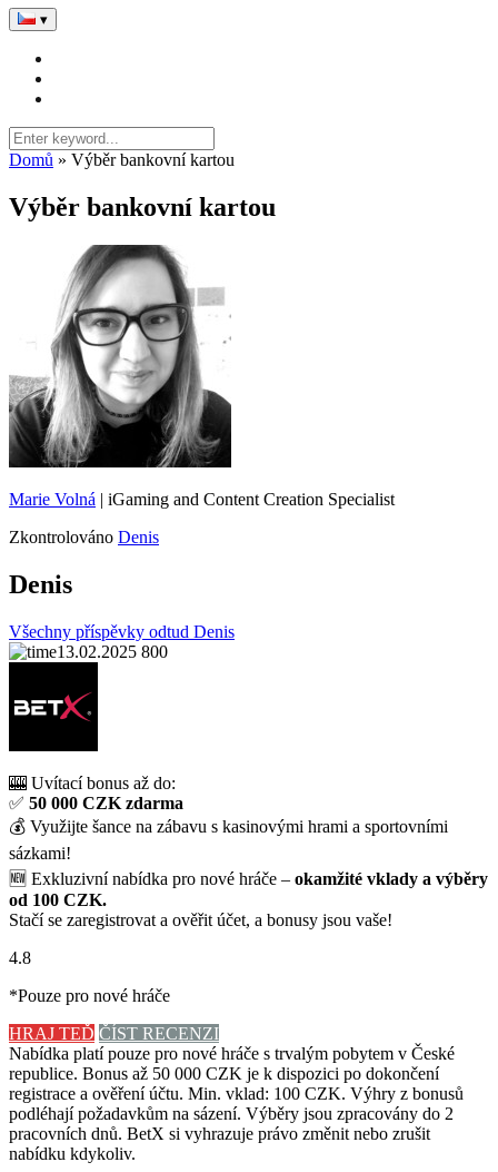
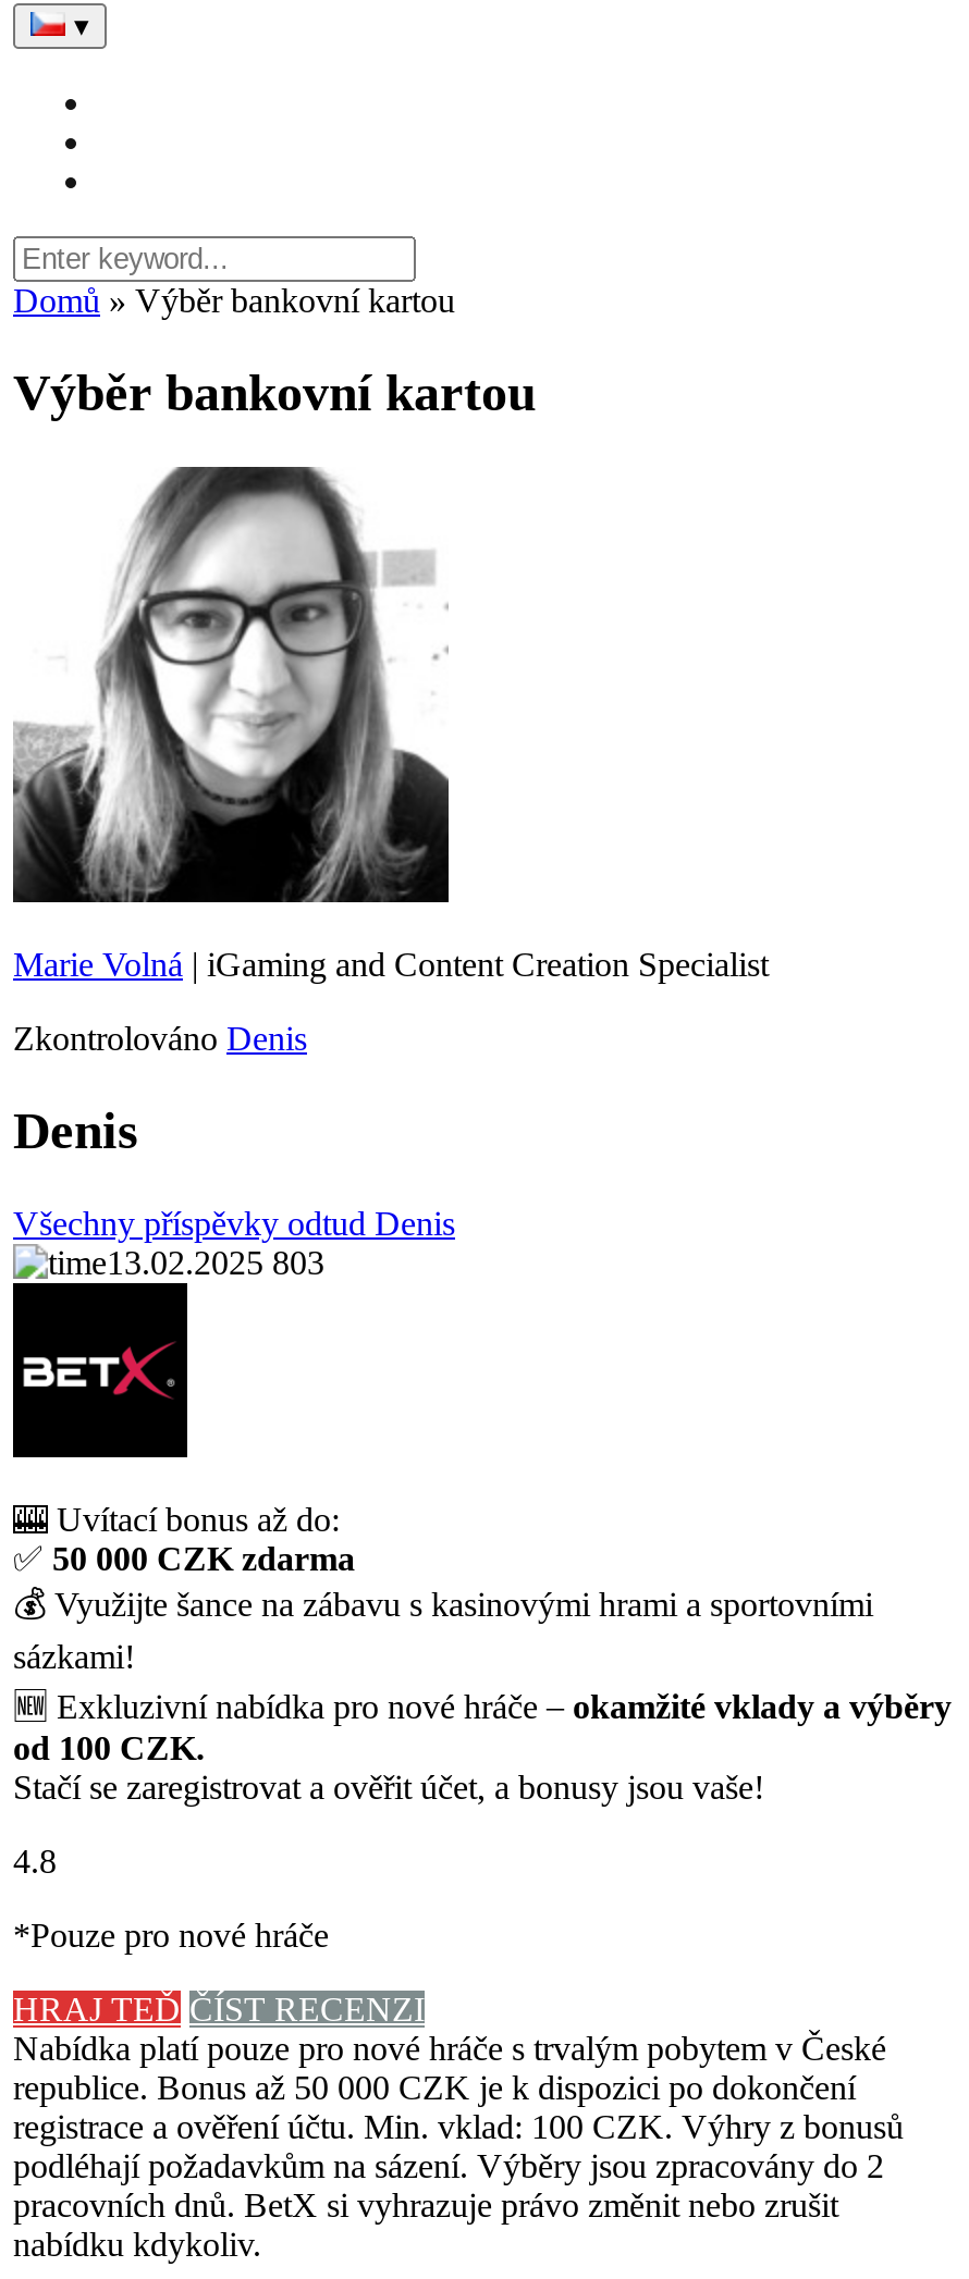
- 13.02.2025800
+ 13.02.2025803
